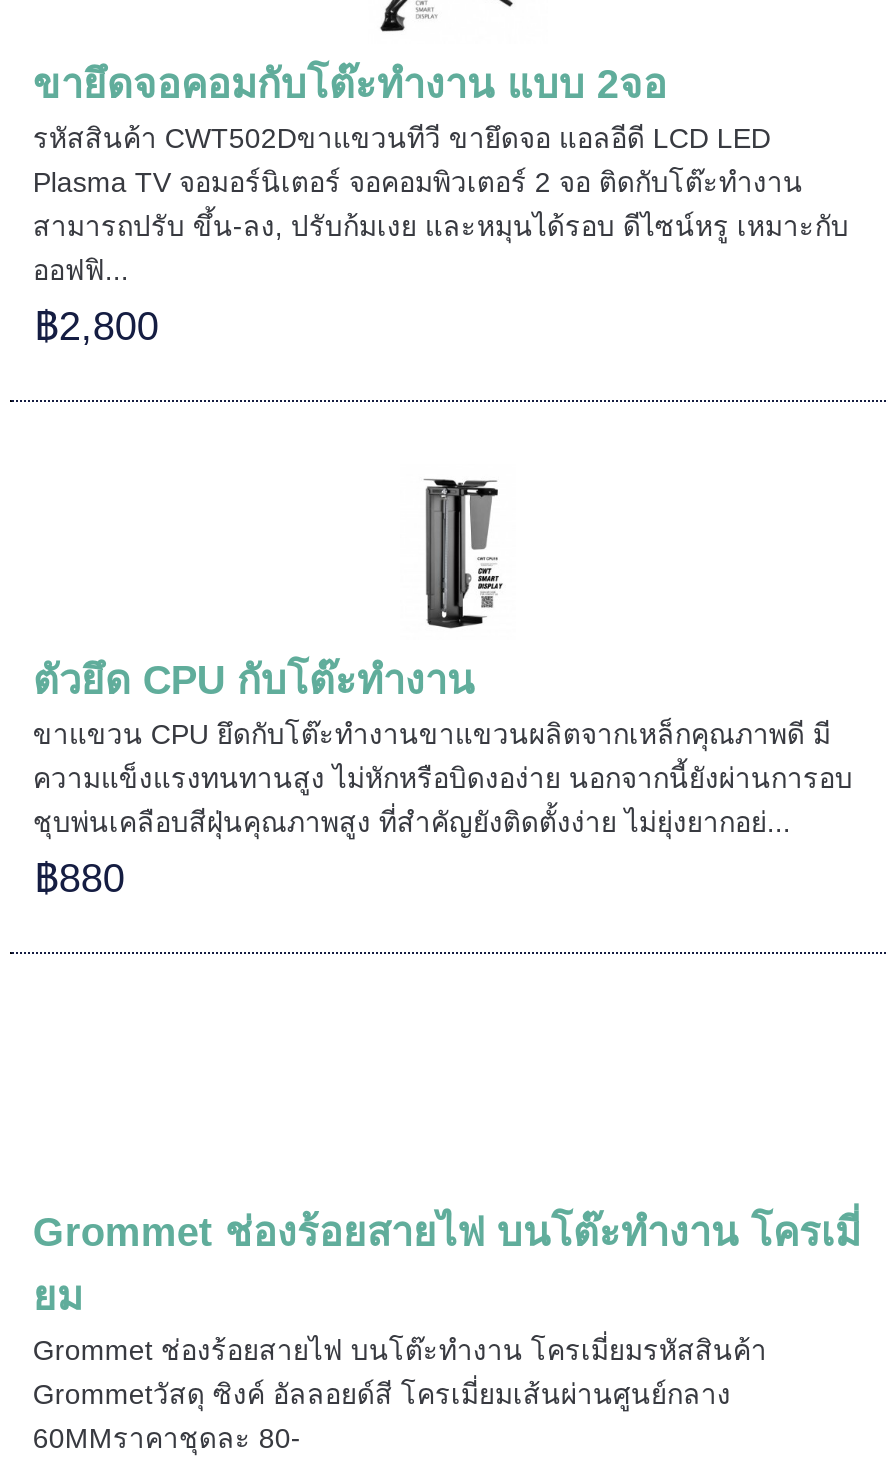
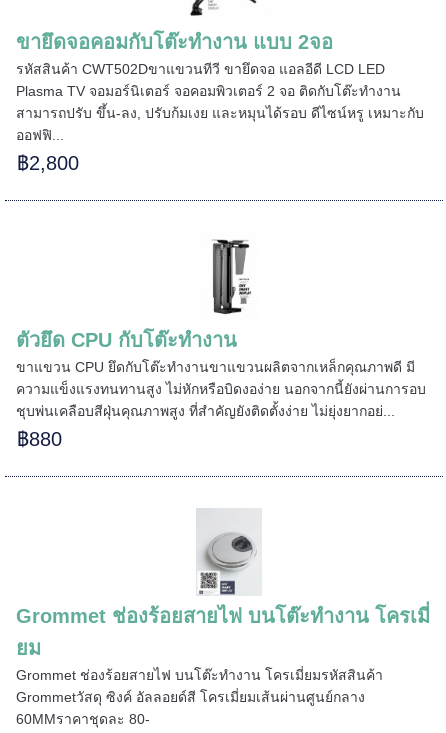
+ [image]
